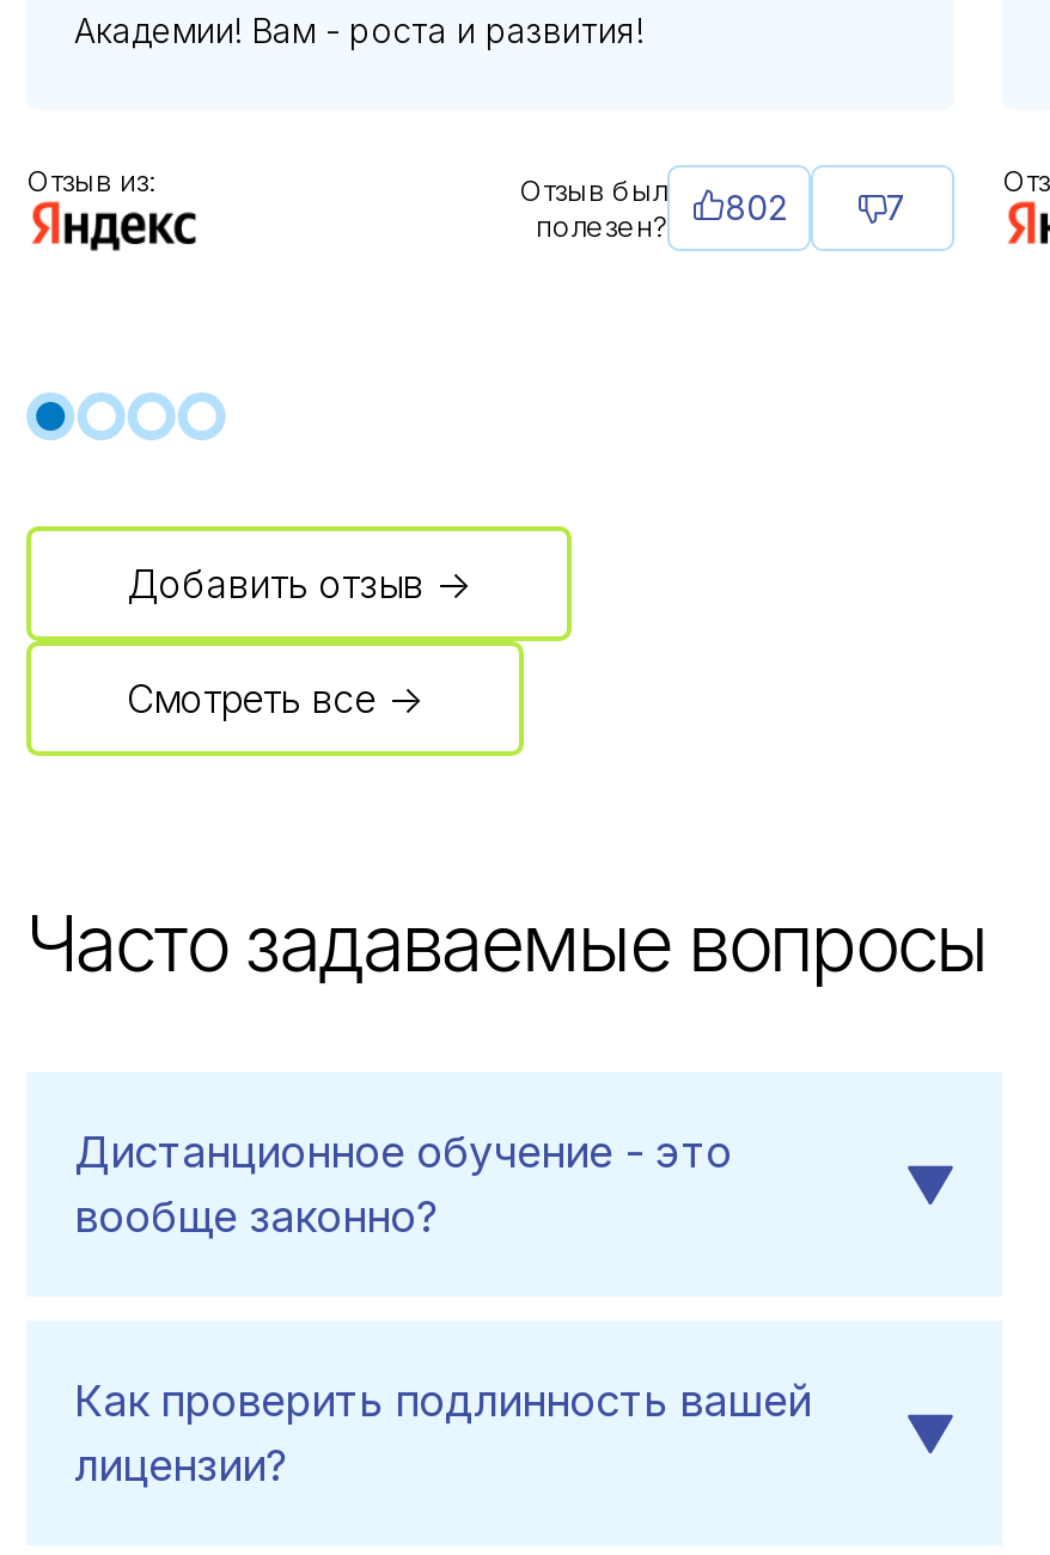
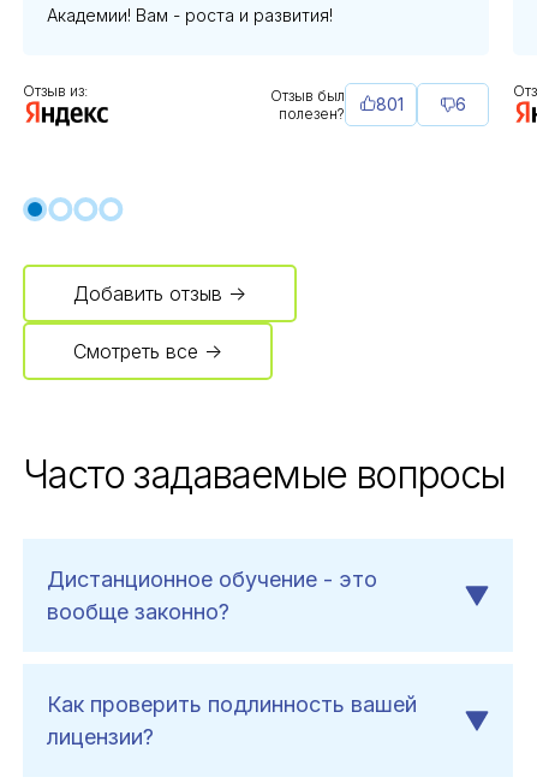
- Отзыв был полезен? 802
+ Отзыв был полезен? 801

- 7
+ 6
